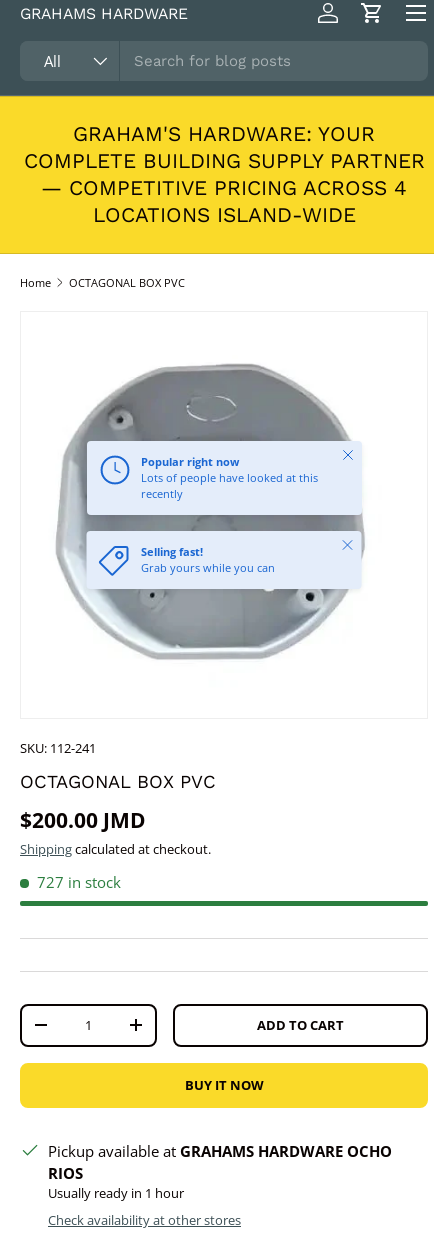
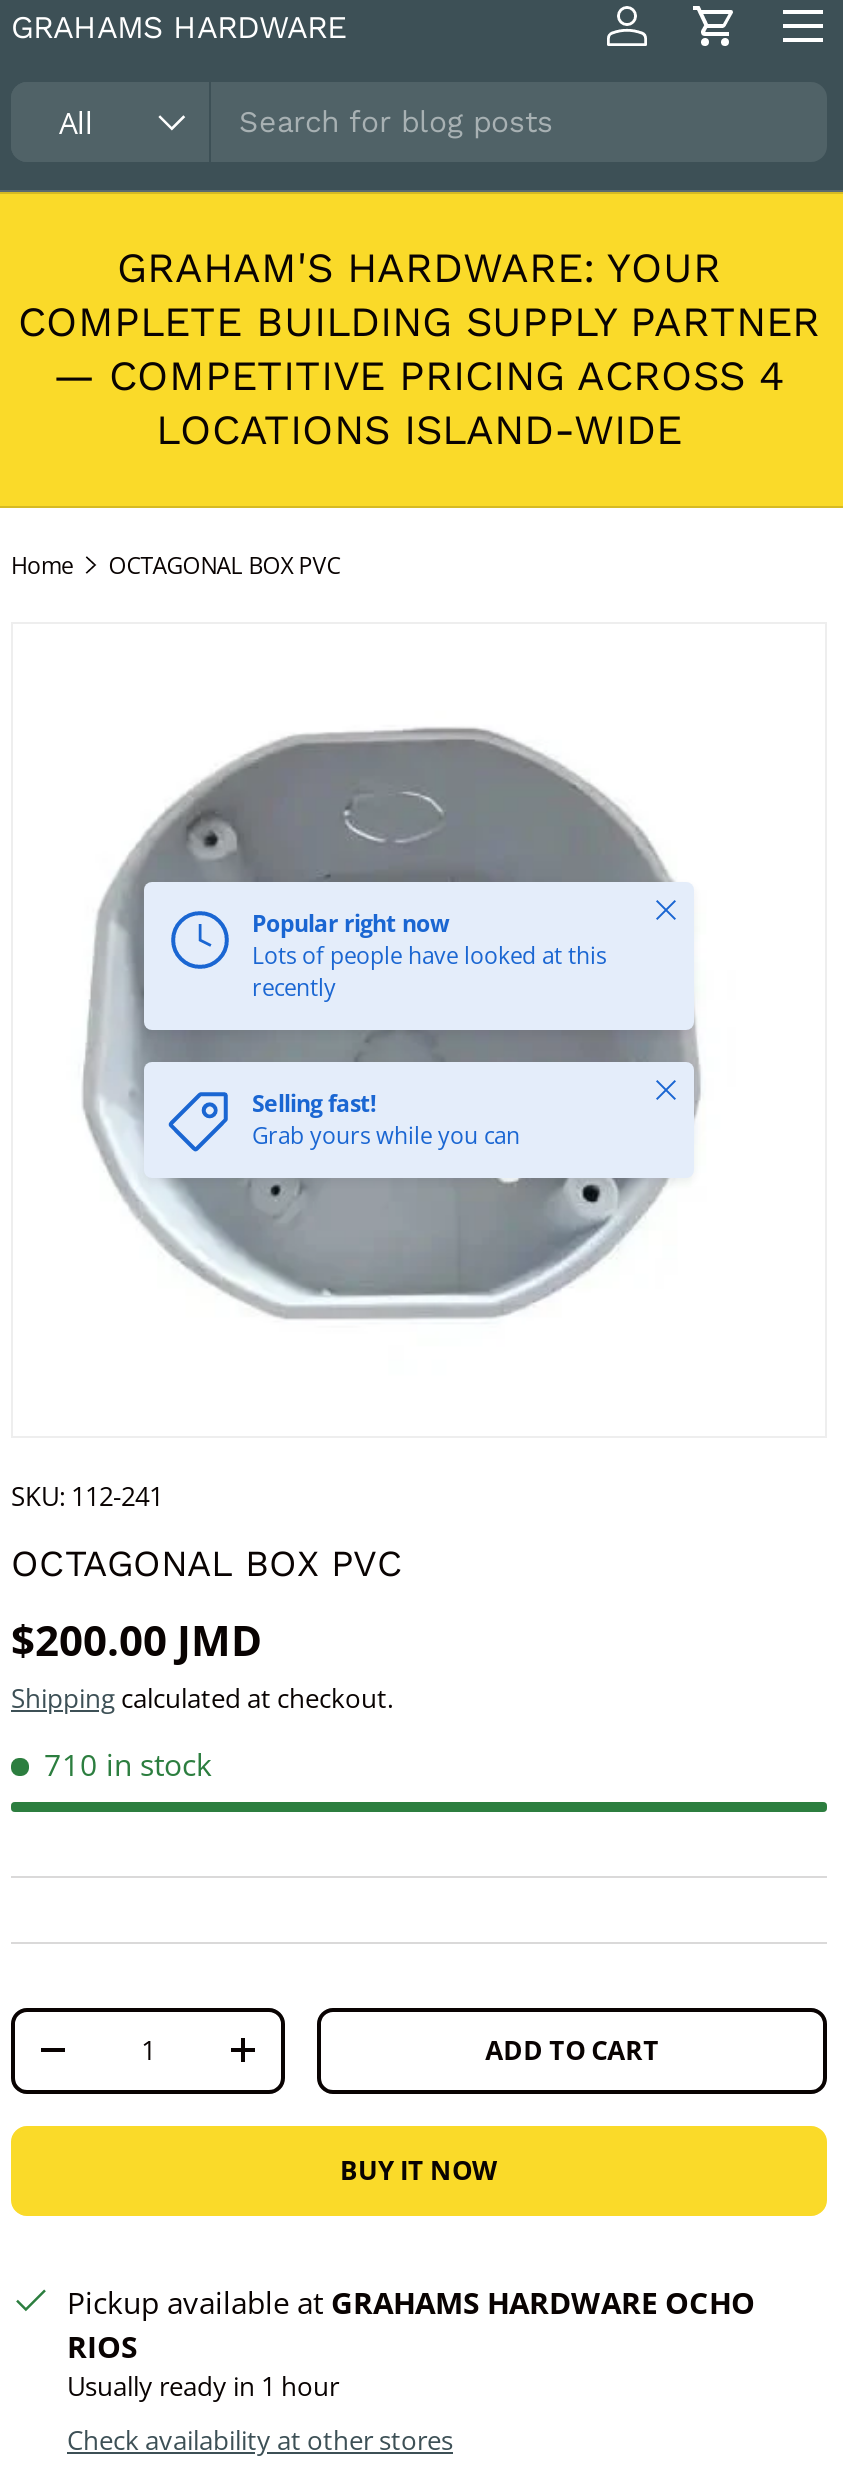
- 727 in stock
+ 710 in stock
